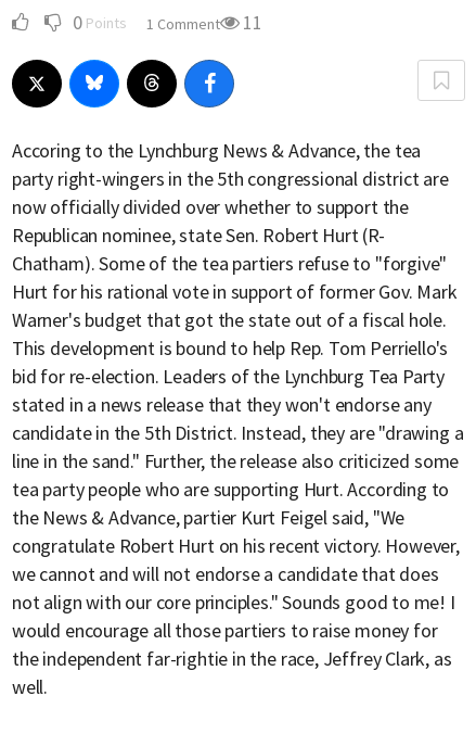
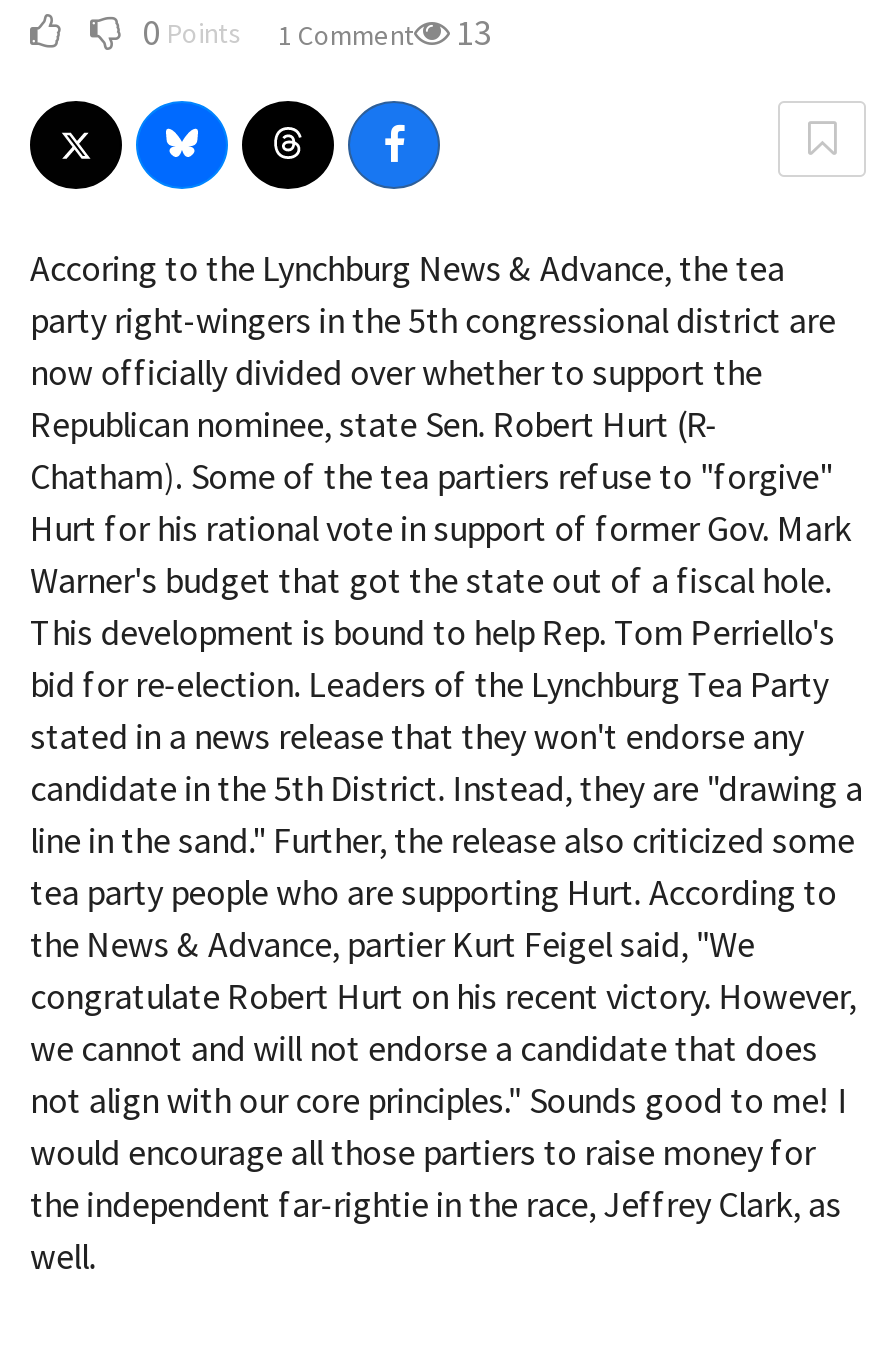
- 0 Points 1 Comment 11
+ 0 Points 1 Comment 13
